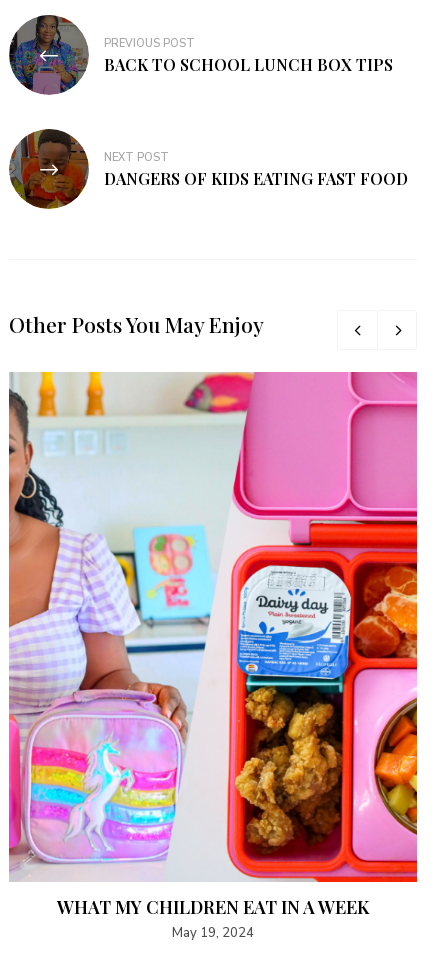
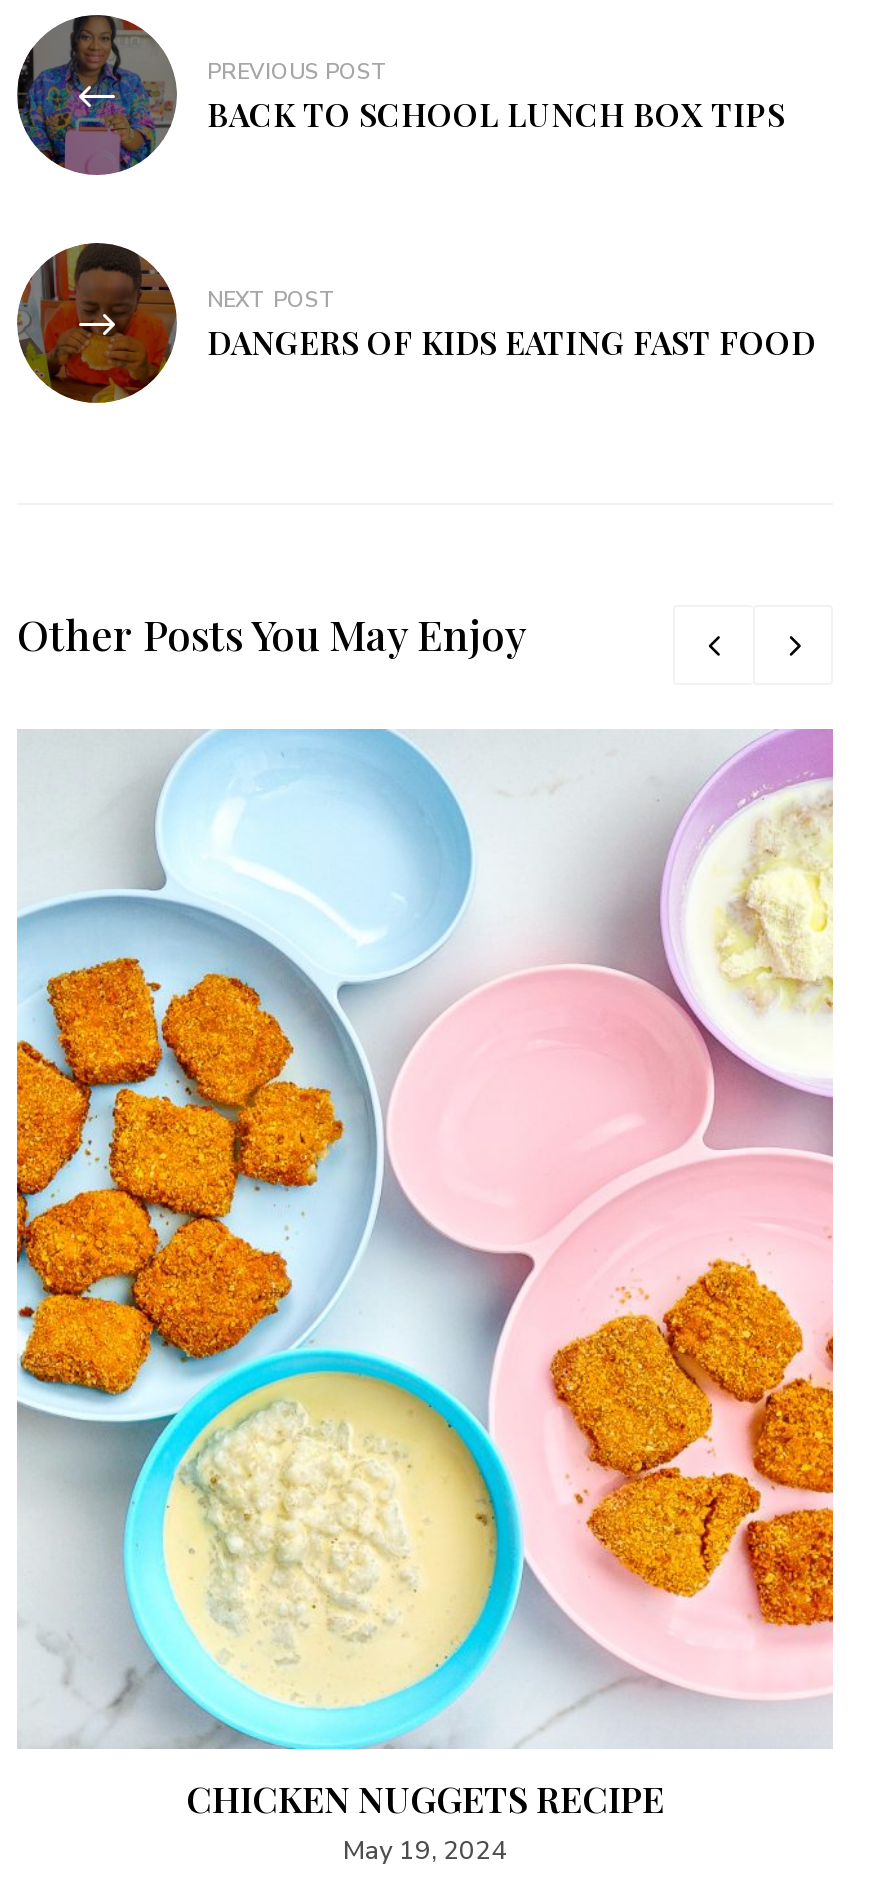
- [image]
- WHAT MY CHILDREN EAT IN A WEEK
+ [image]
+ CHICKEN NUGGETS RECIPE
